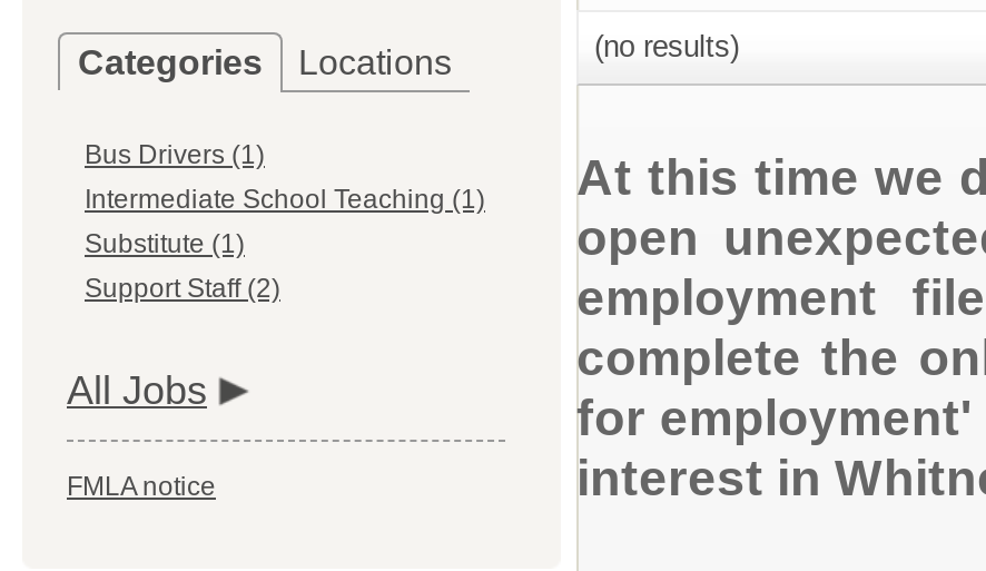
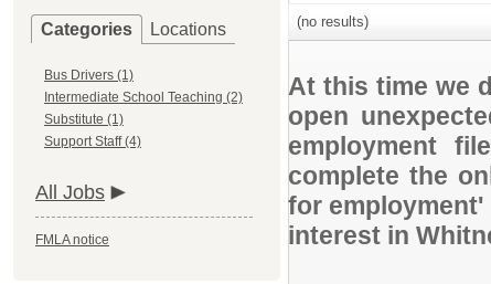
- Intermediate School Teaching (1)
+ Intermediate School Teaching (2)

- Support Staff (2)
+ Support Staff (4)
